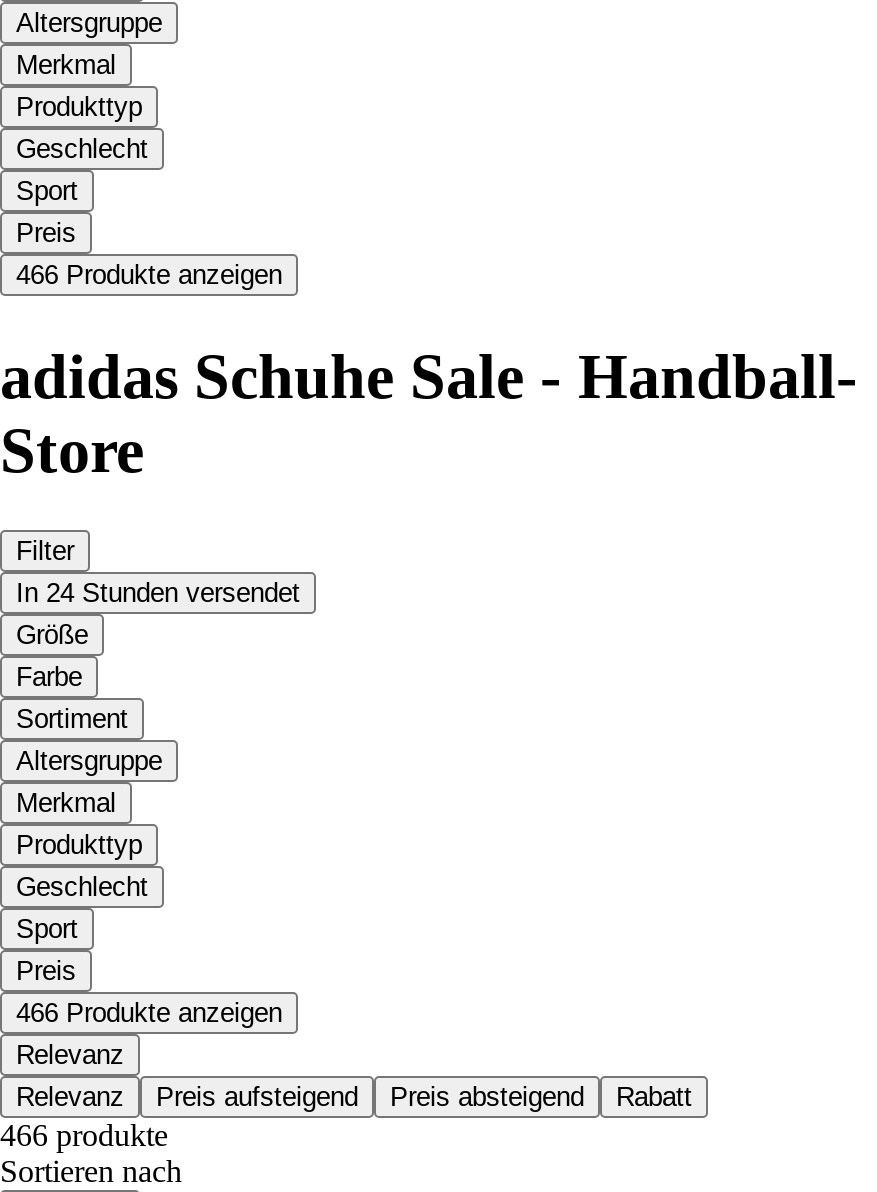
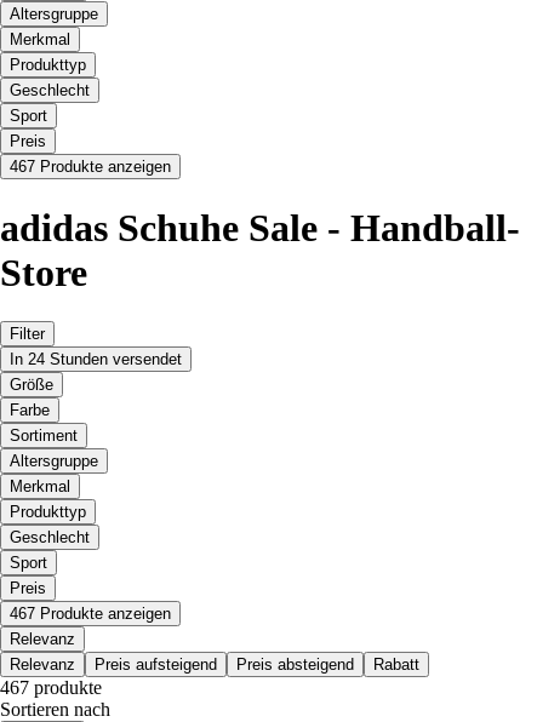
- 466 Produkte anzeigen
+ 467 Produkte anzeigen

- 466 Produkte anzeigen
+ 467 Produkte anzeigen

- 466 produkte
+ 467 produkte
